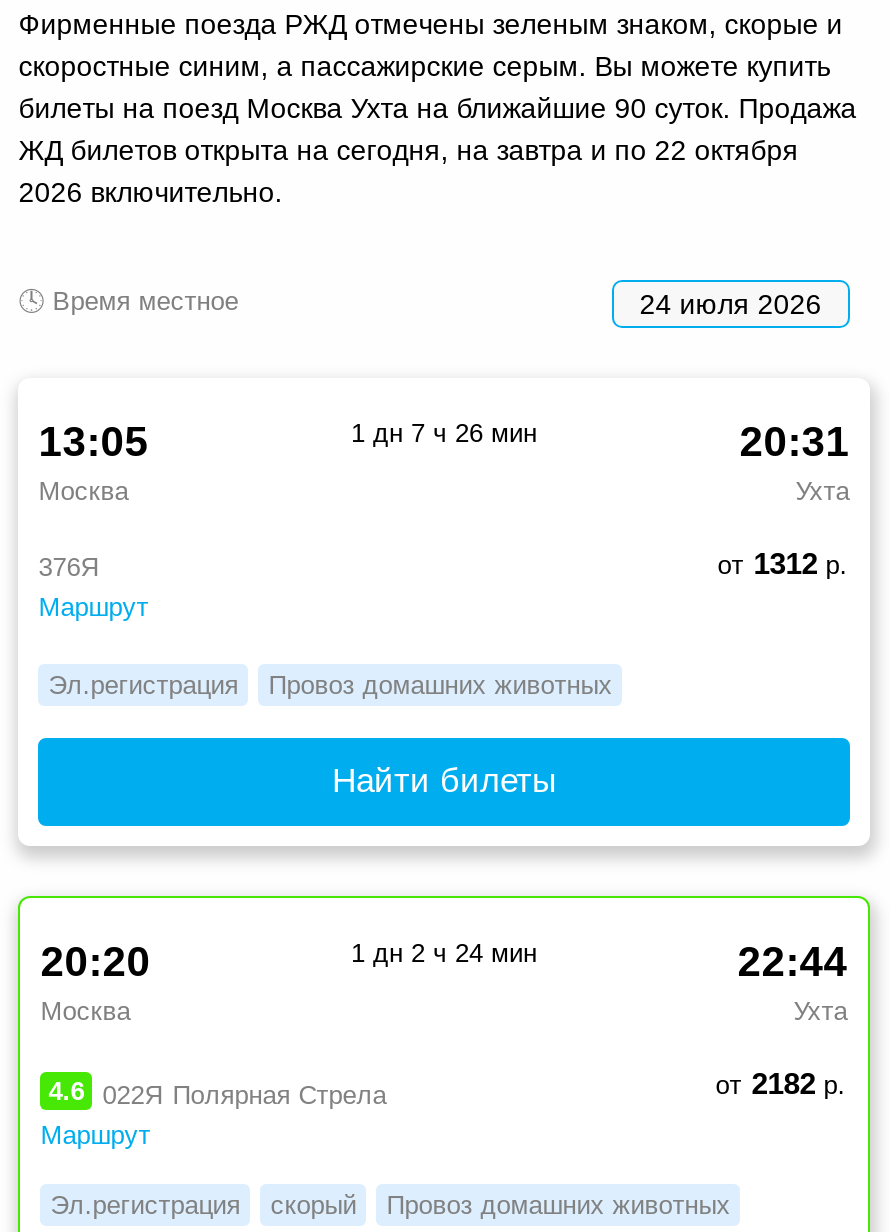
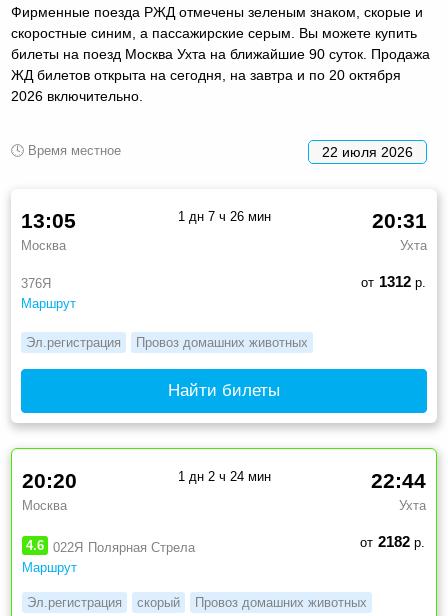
- ЖД билетов открыта на сегодня, на завтра и по 22 октября
+ ЖД билетов открыта на сегодня, на завтра и по 20 октября

- 24 июля 2026
+ 22 июля 2026
